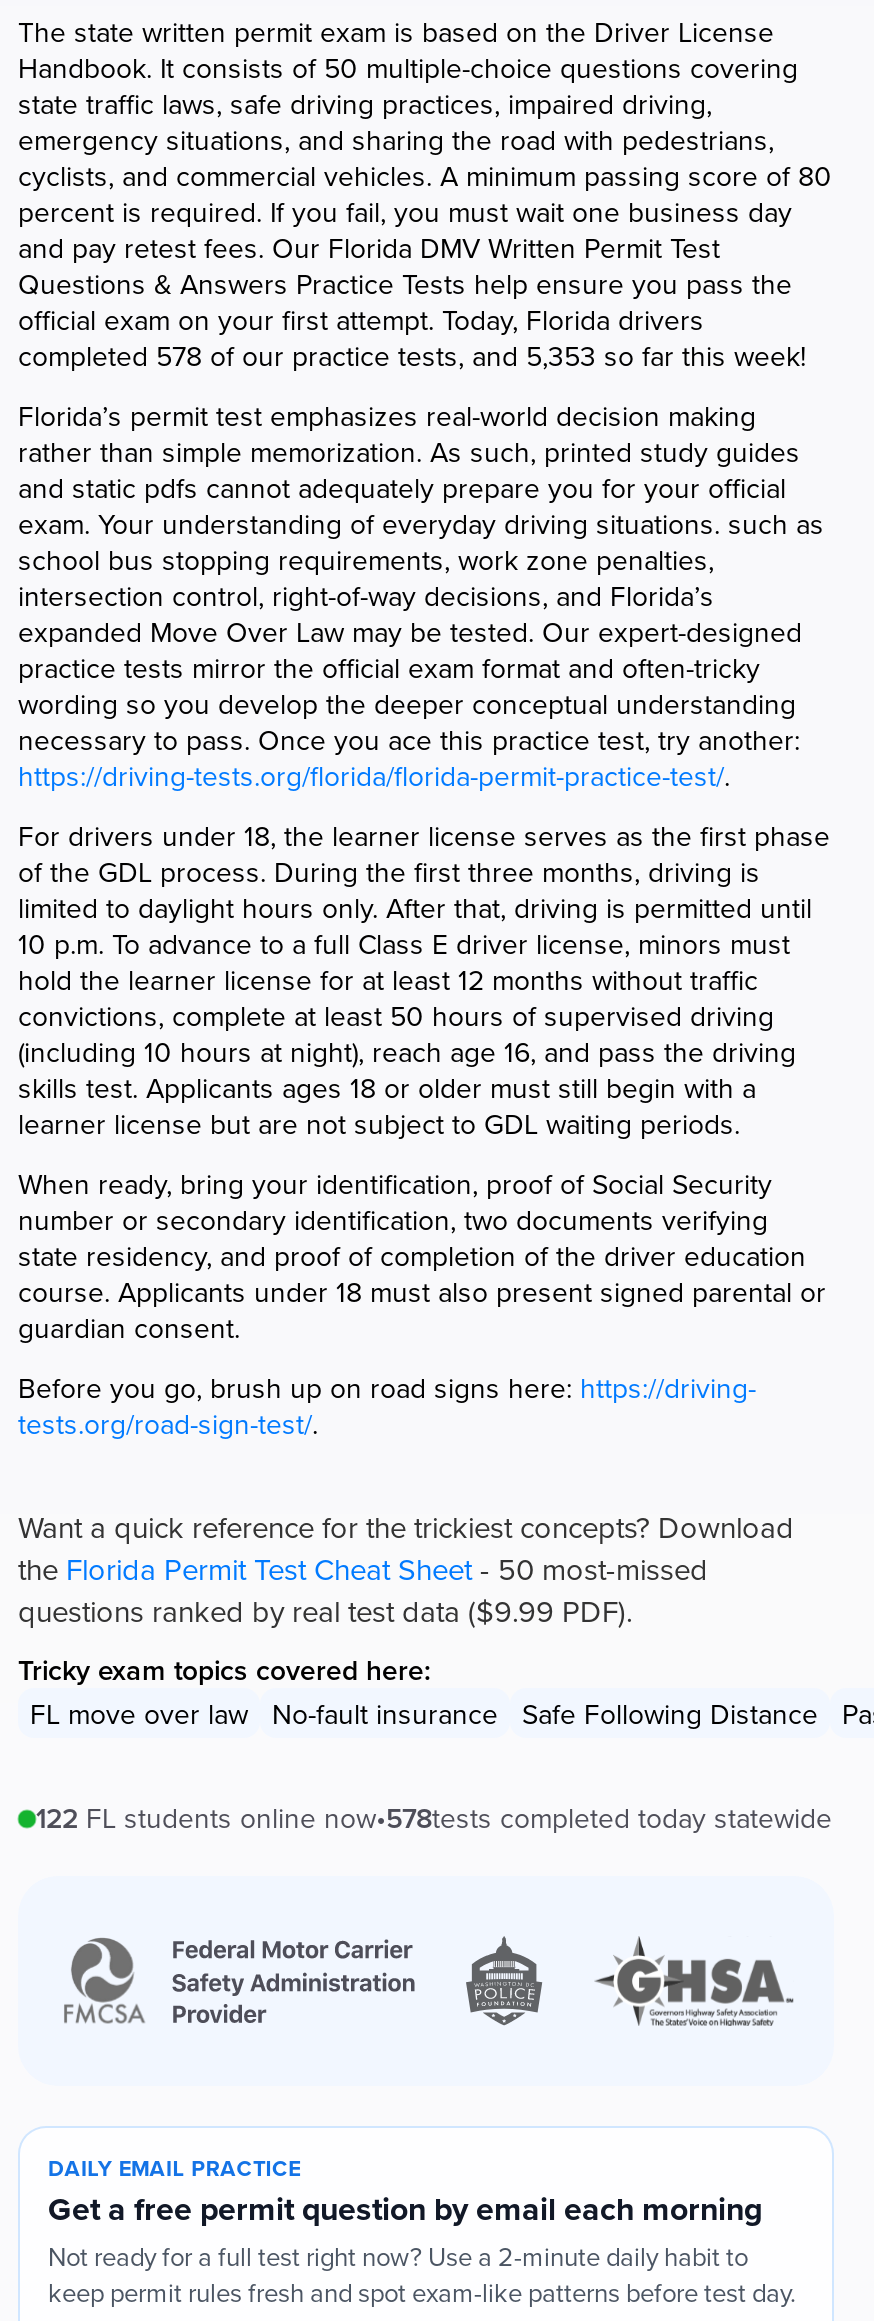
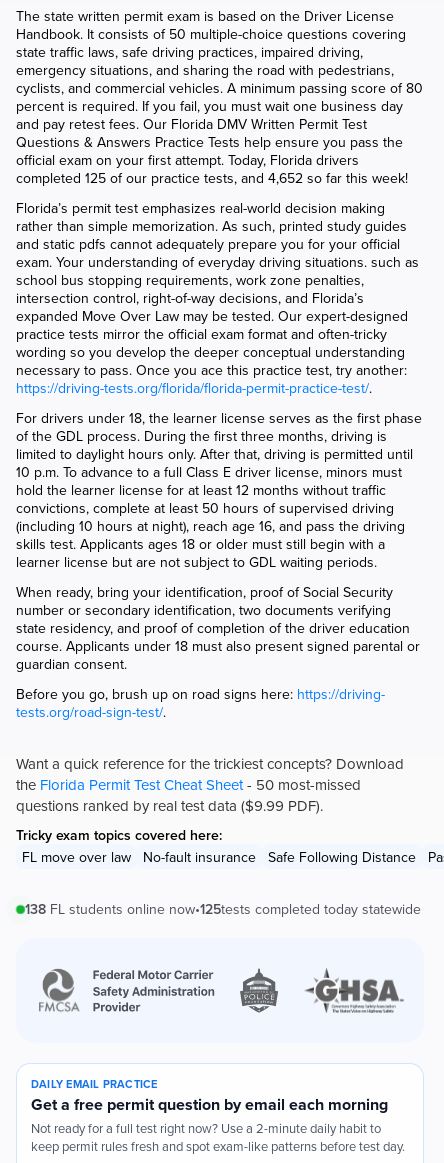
- completed 578 of our practice tests, and 5,353 so far this week!
+ completed 125 of our practice tests, and 4,652 so far this week!

- 122 FL students online now•578tests completed today statewide
+ 138 FL students online now•125tests completed today statewide
